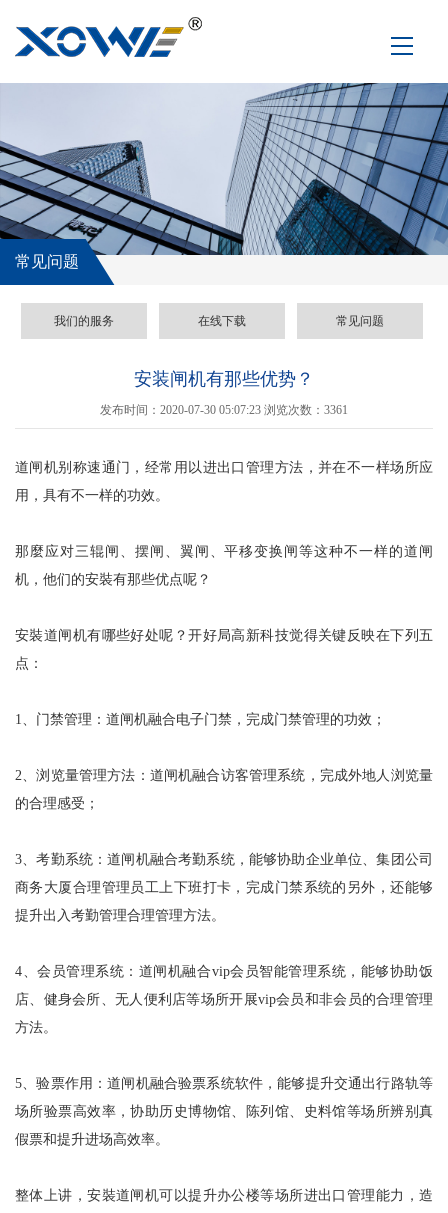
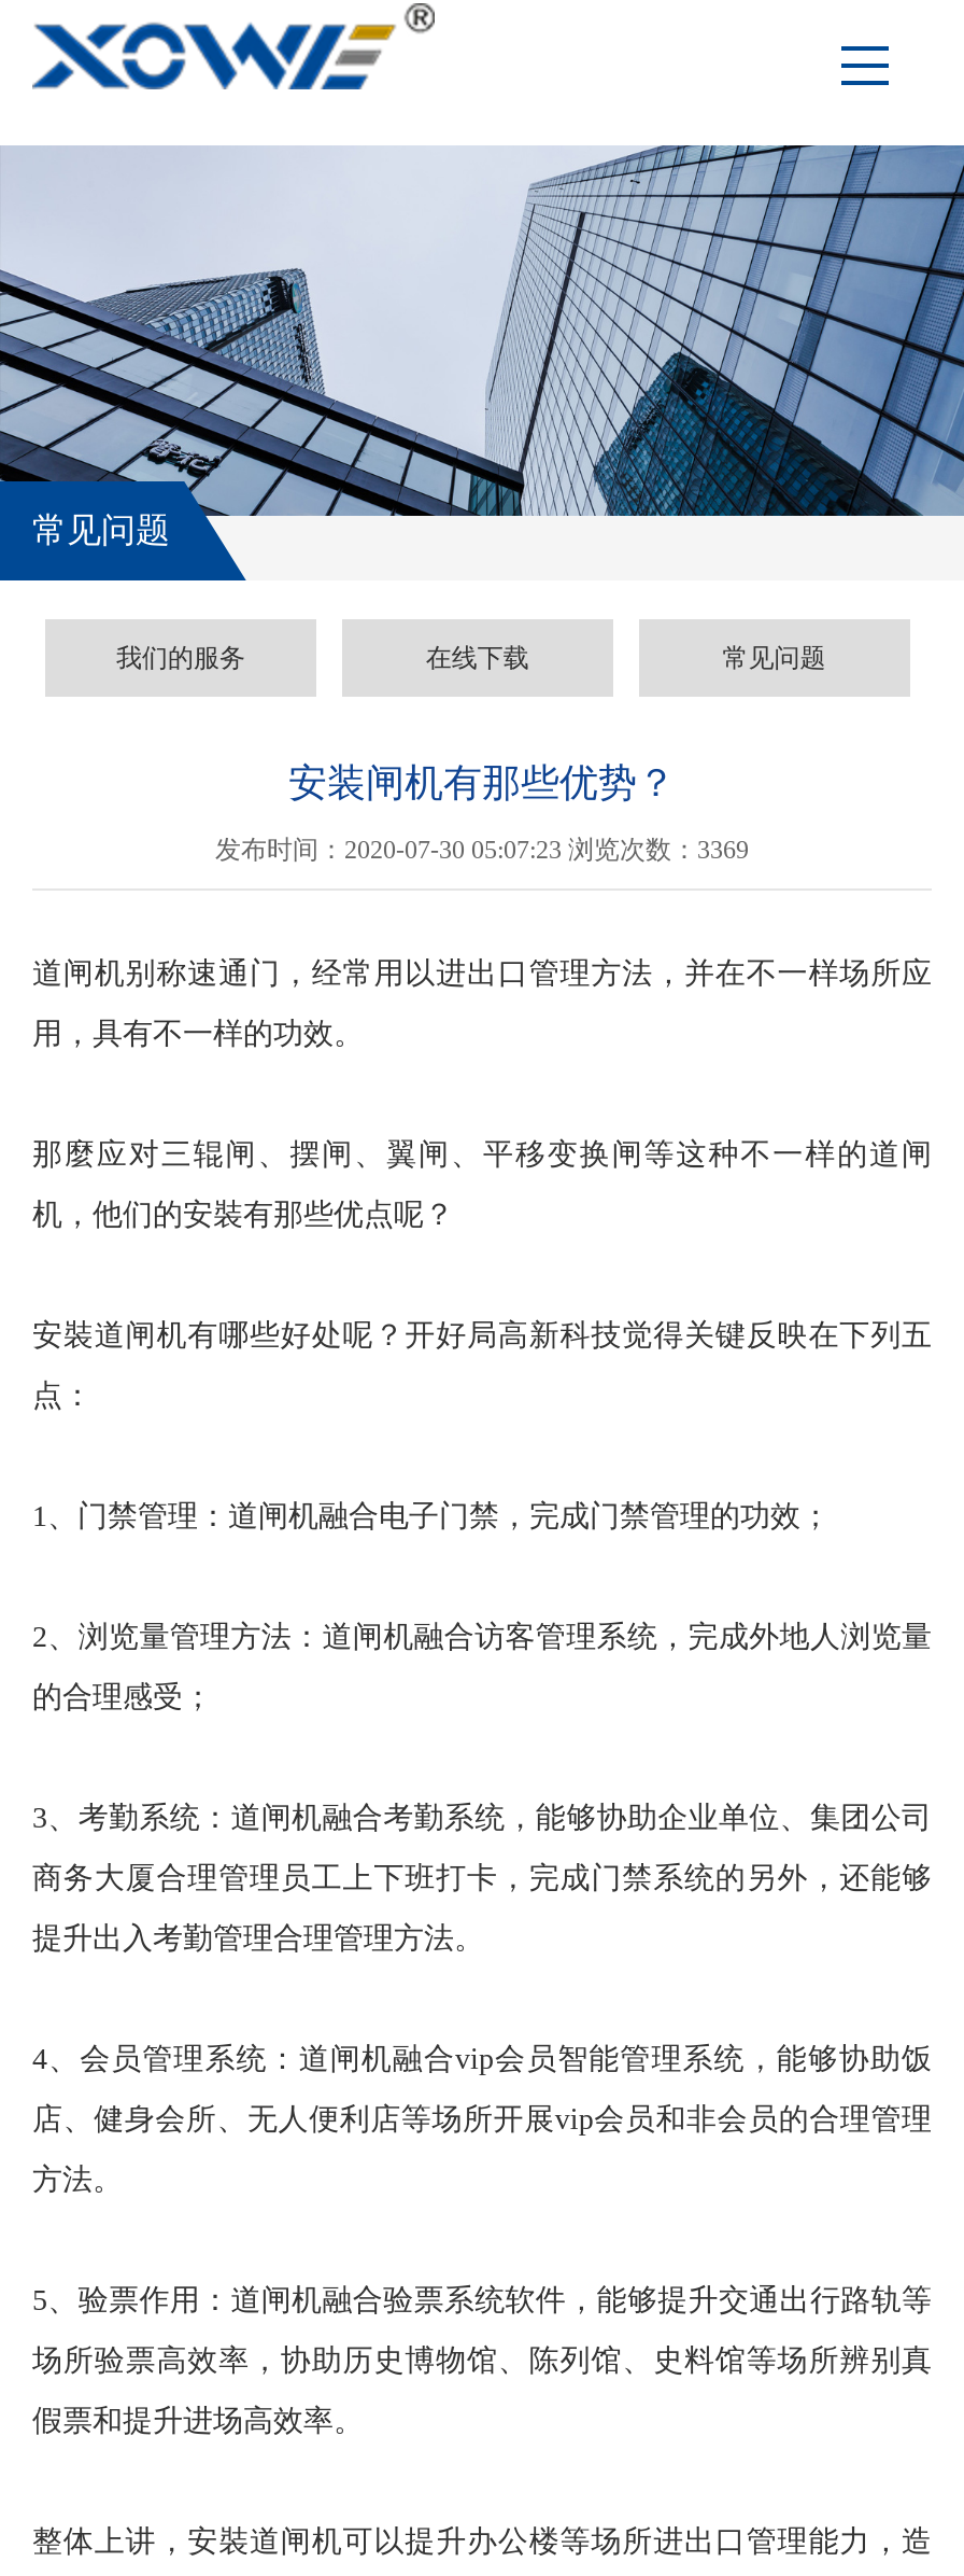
- 发布时间：2020-07-30 05:07:23 浏览次数：3361
+ 发布时间：2020-07-30 05:07:23 浏览次数：3369
